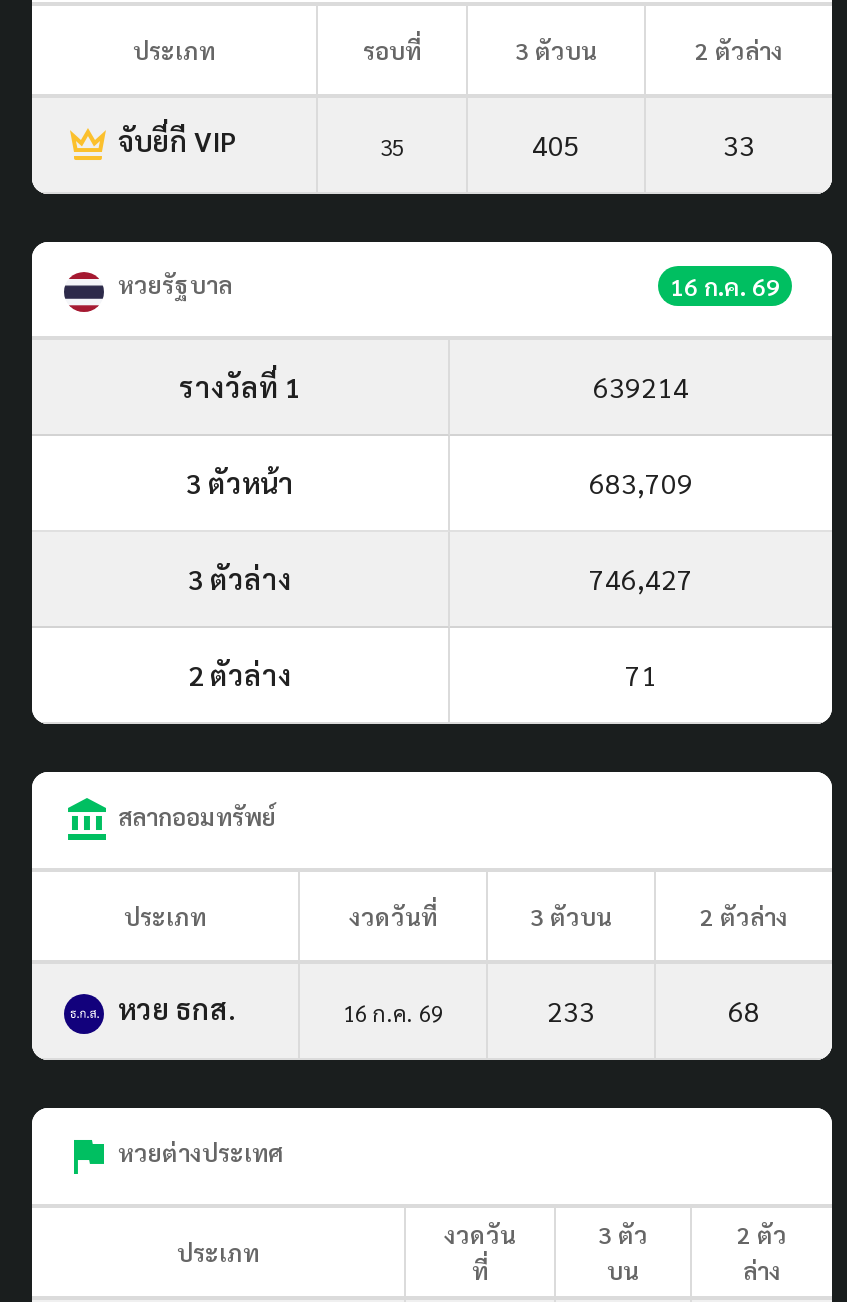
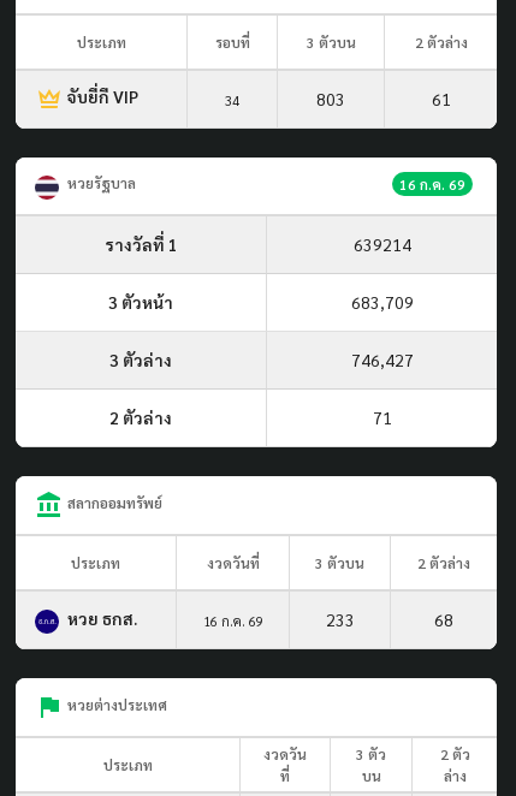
- 35
+ 34

- 405
+ 803

- 33
+ 61
